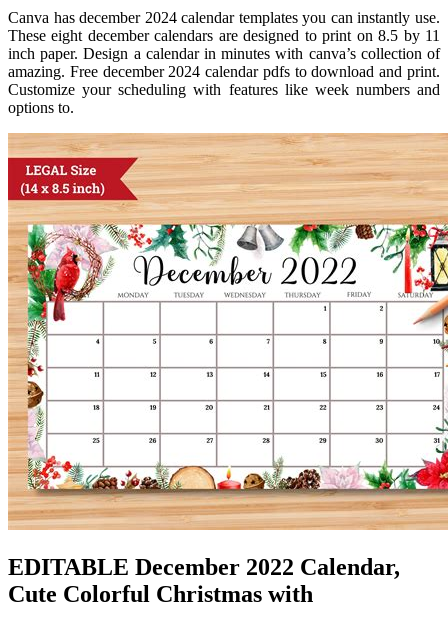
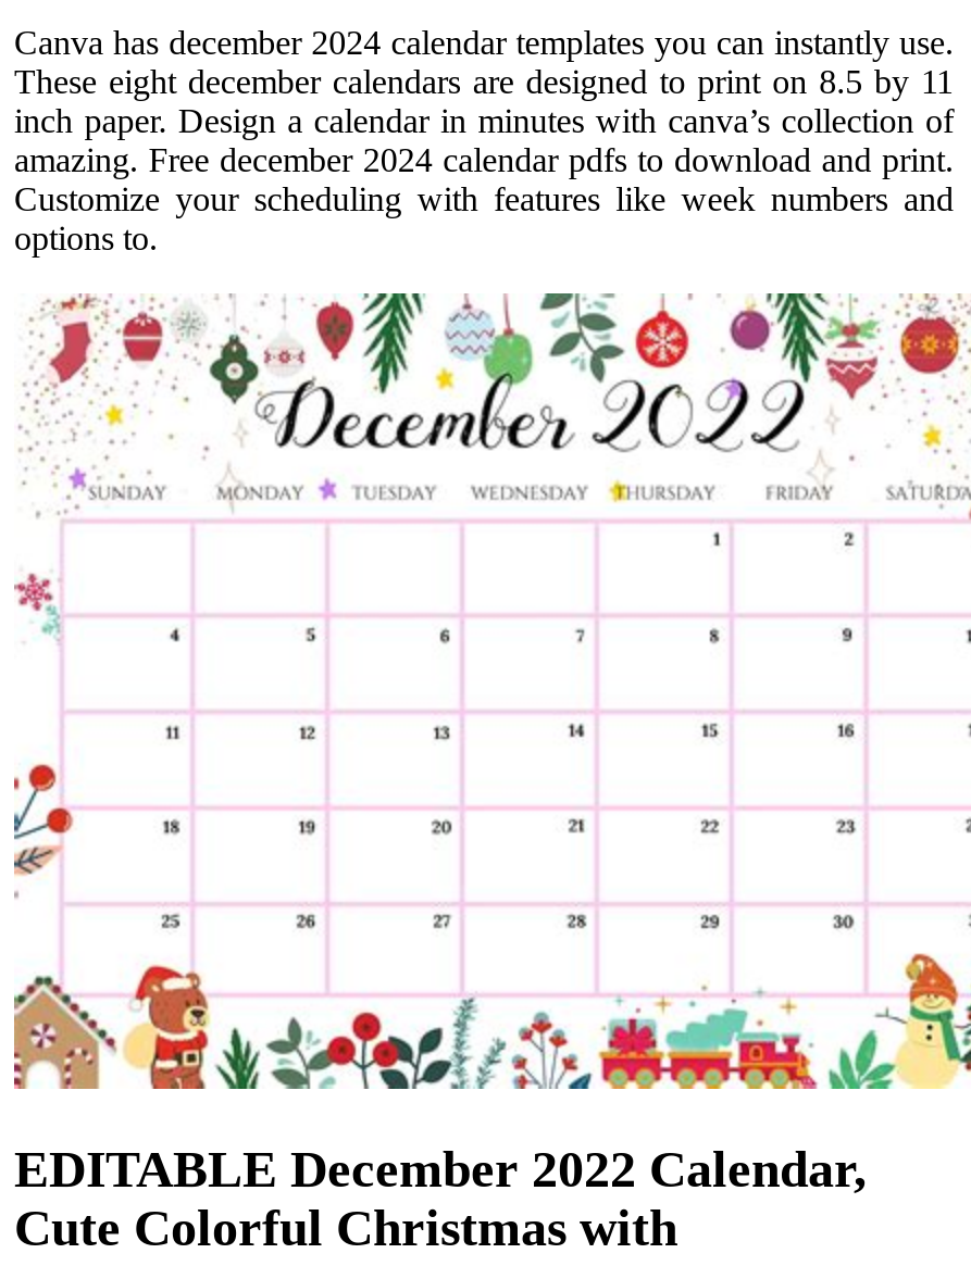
- [image]
+ [image]
